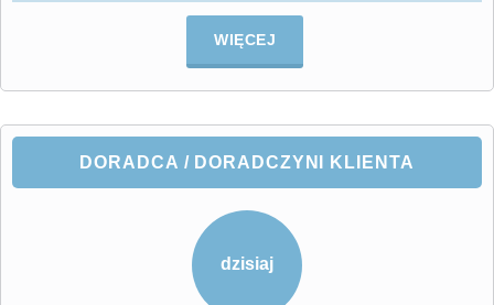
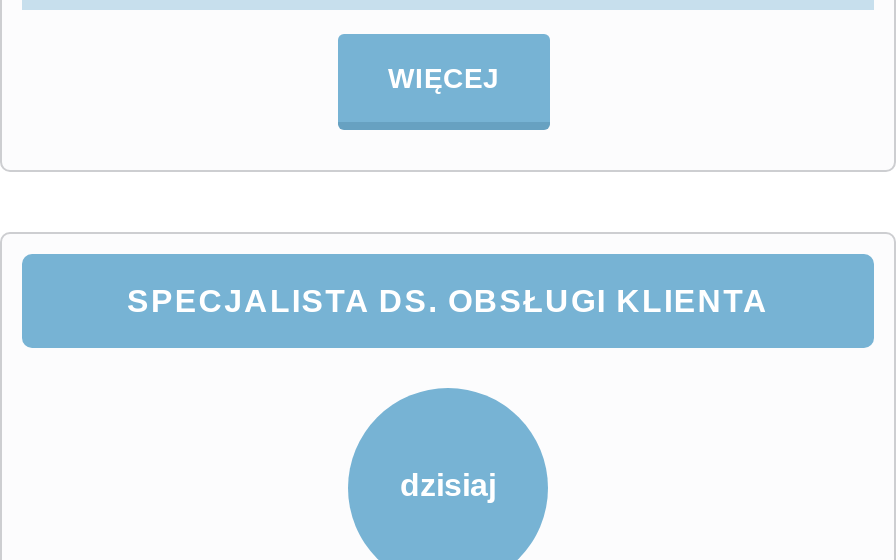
- DORADCA / DORADCZYNI KLIENTA
+ SPECJALISTA DS. OBSŁUGI KLIENTA
